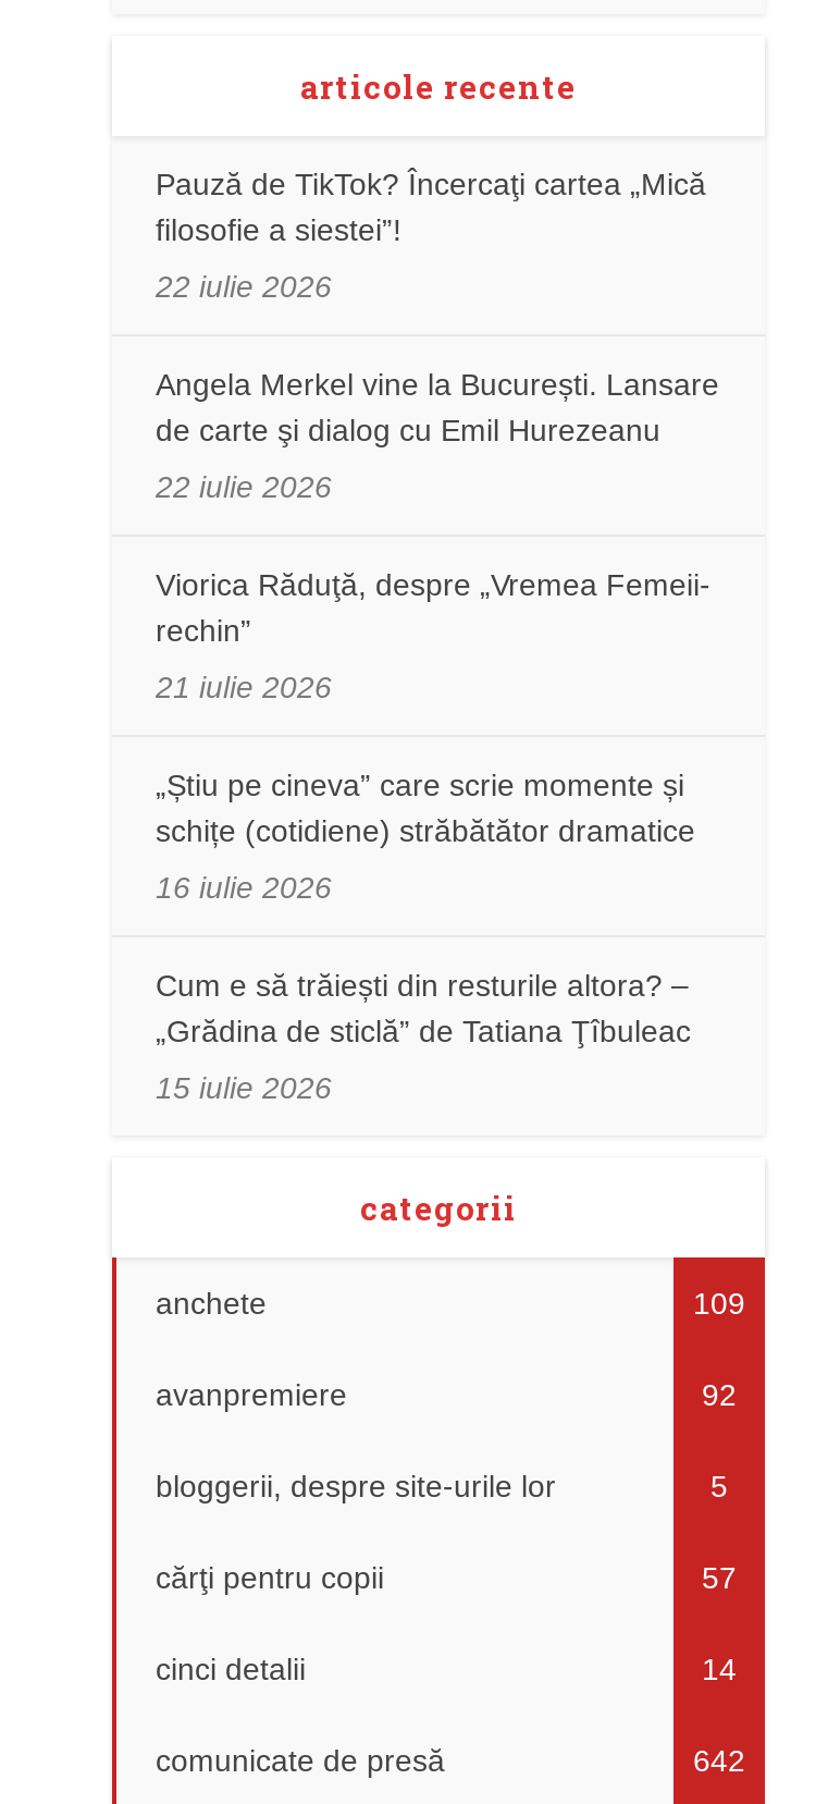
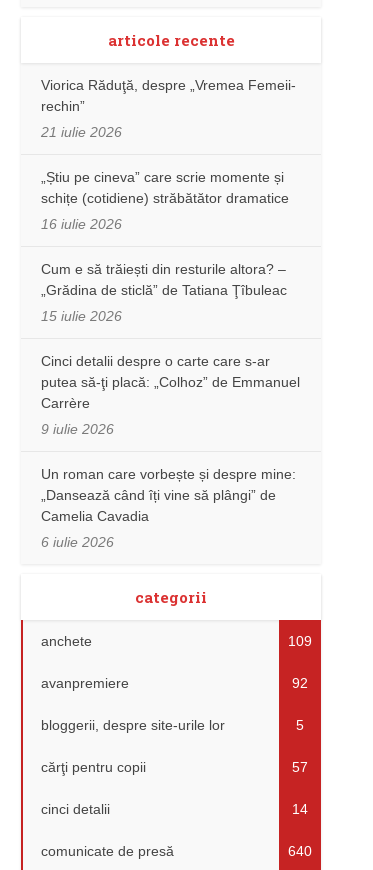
- Pauză de TikTok? Încercaţi cartea „Mică
- filosofie a siestei”!
- 22 iulie 2026
- Angela Merkel vine la București. Lansare
- de carte şi dialog cu Emil Hurezeanu
- 22 iulie 2026

moved up: Viorica Răduţă, despre „Vremea Femeii- | rechin” | 21 iulie 2026 | ... | „Grădina de sticlă” de Tatiana Ţîbuleac | 15 iulie 2026

+ Cinci detalii despre o carte care s-ar
+ putea să-ţi placă: „Colhoz” de Emmanuel
+ Carrère
+ 9 iulie 2026
+ Un roman care vorbește și despre mine:
+ „Dansează când îți vine să plângi” de
+ Camelia Cavadia
+ 6 iulie 2026

- 642
+ 640
